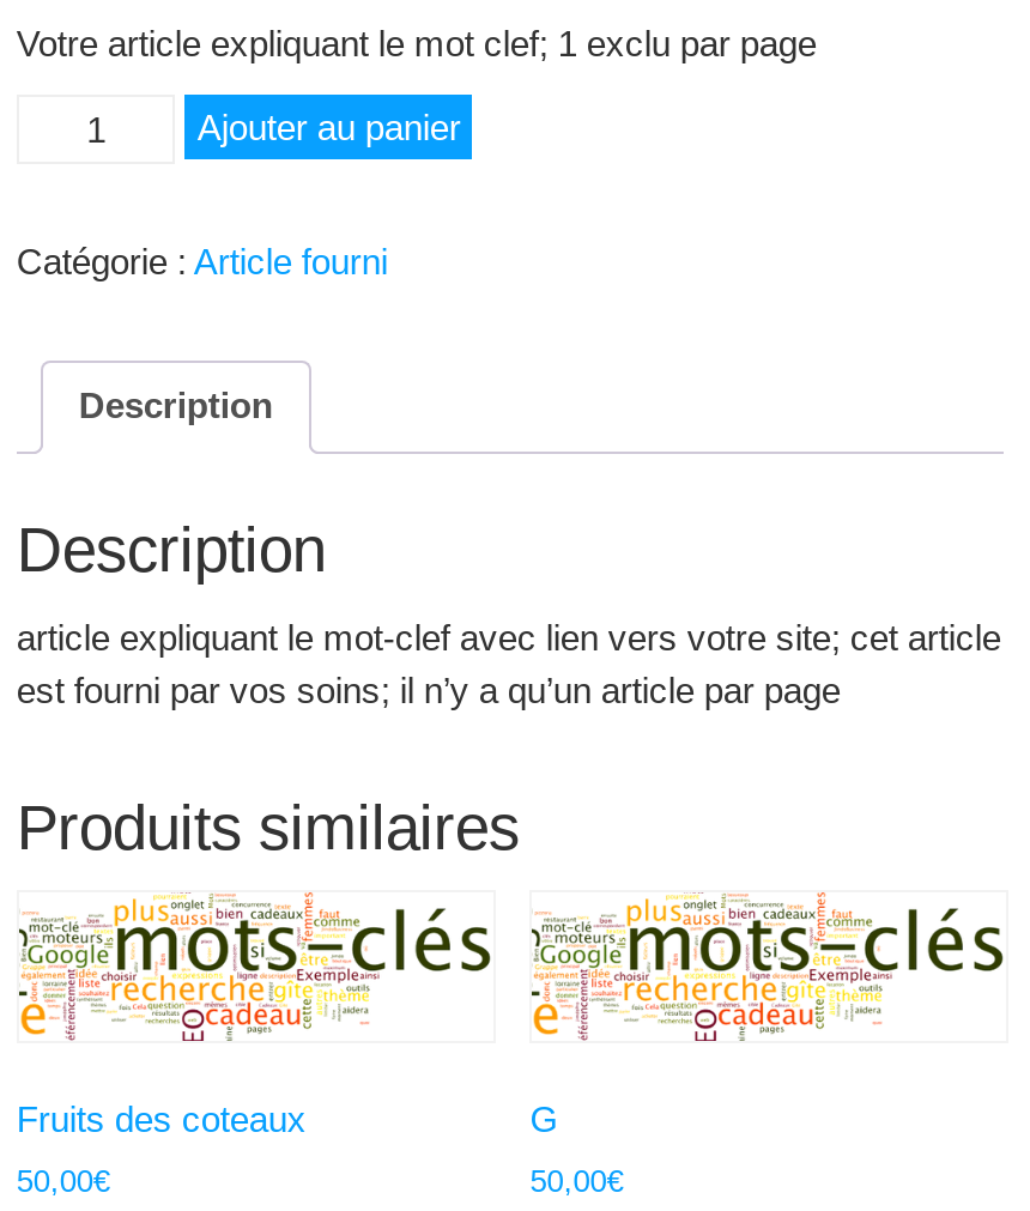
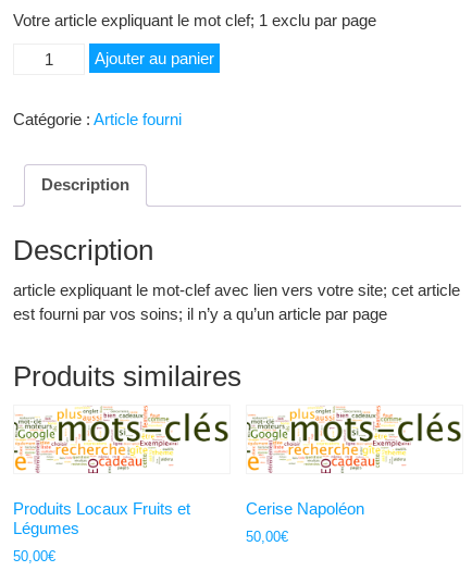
- Fruits des coteaux
+ Produits Locaux Fruits et
+ Légumes

- G
+ Cerise Napoléon
